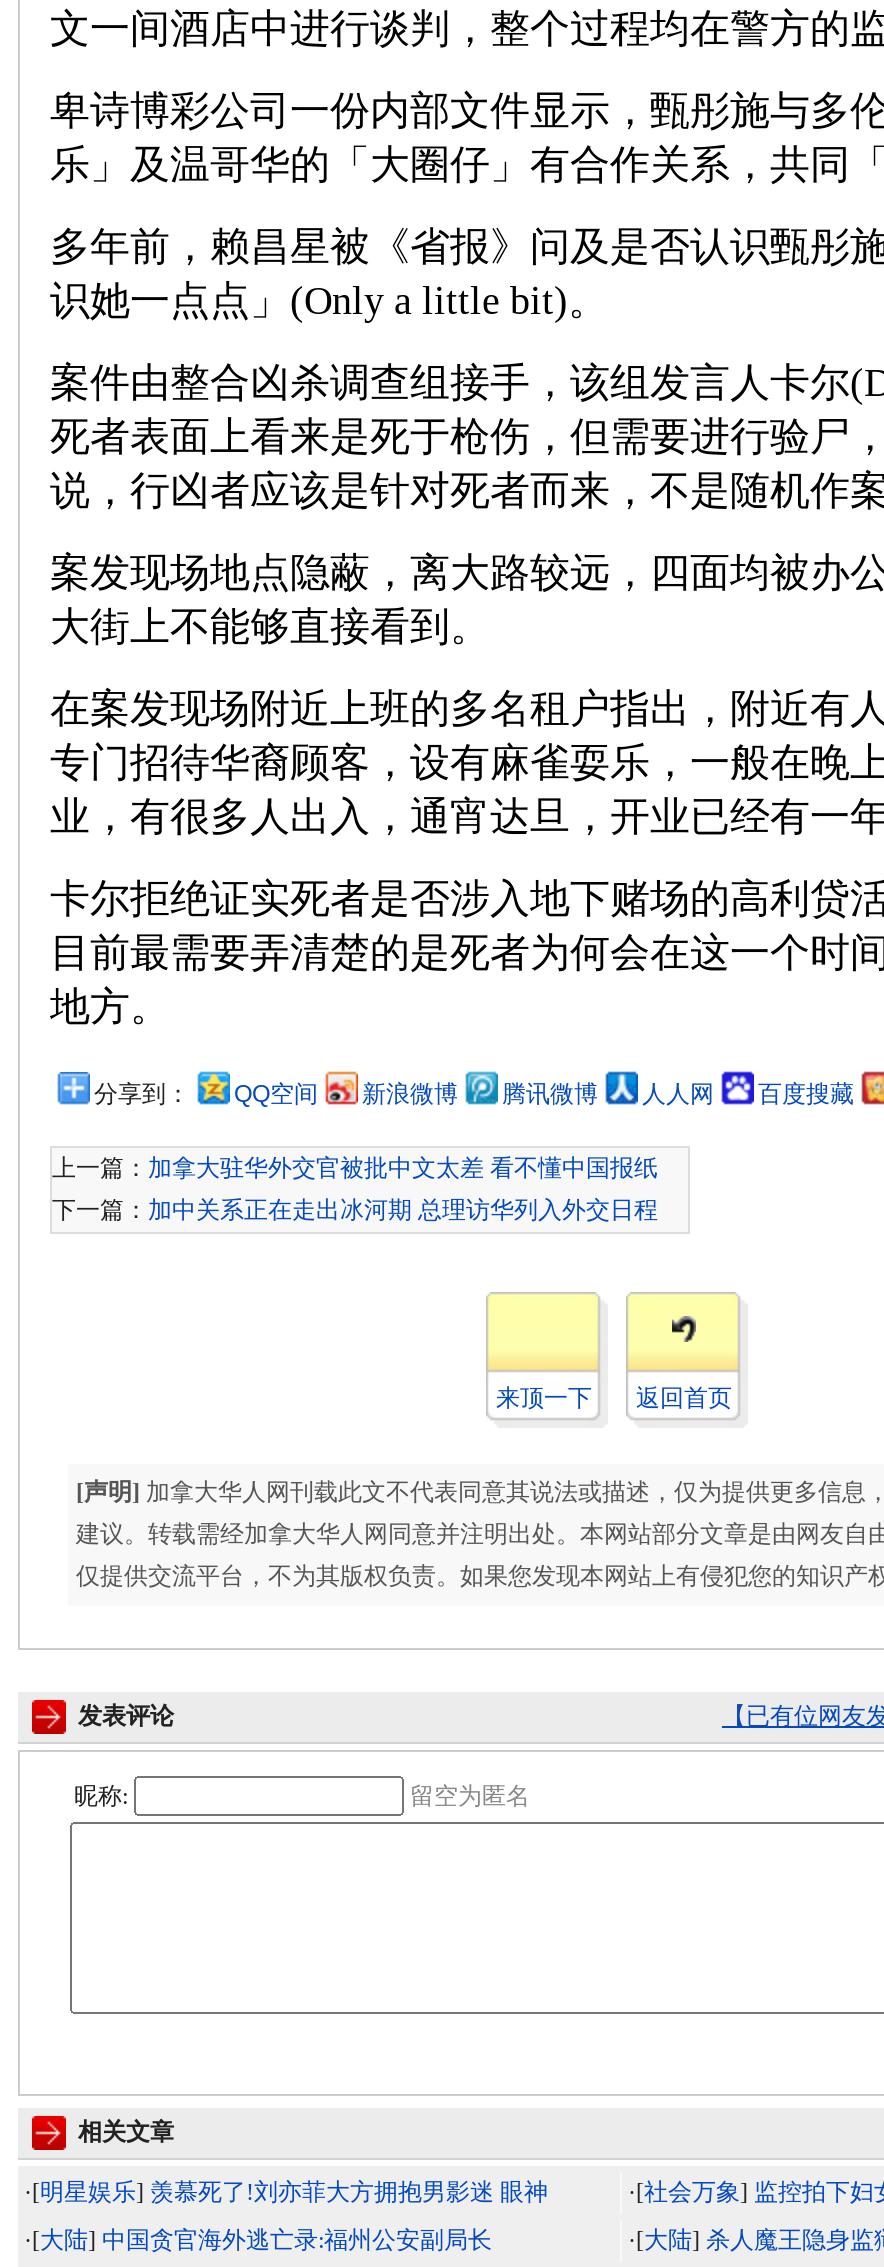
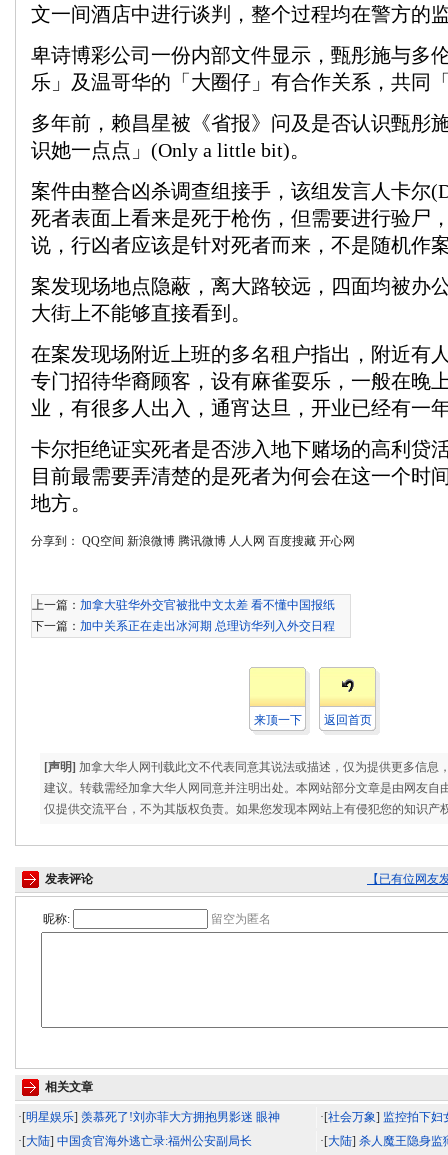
- 分享到：
- QQ空间
- 新浪微博
- 腾讯微博
- 人人网
- 百度搜藏
+ 分享到： QQ空间 新浪微博 腾讯微博 人人网 百度搜藏 开心网
